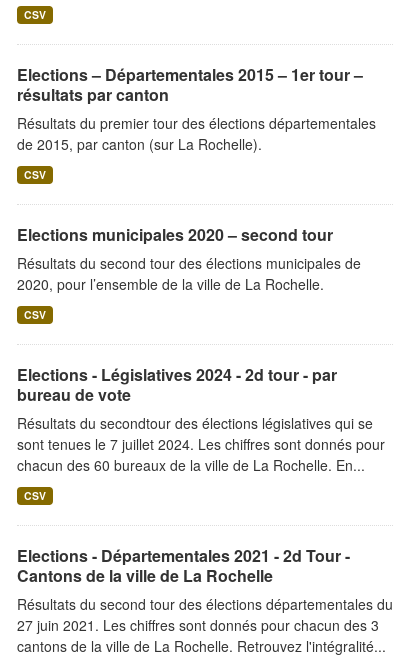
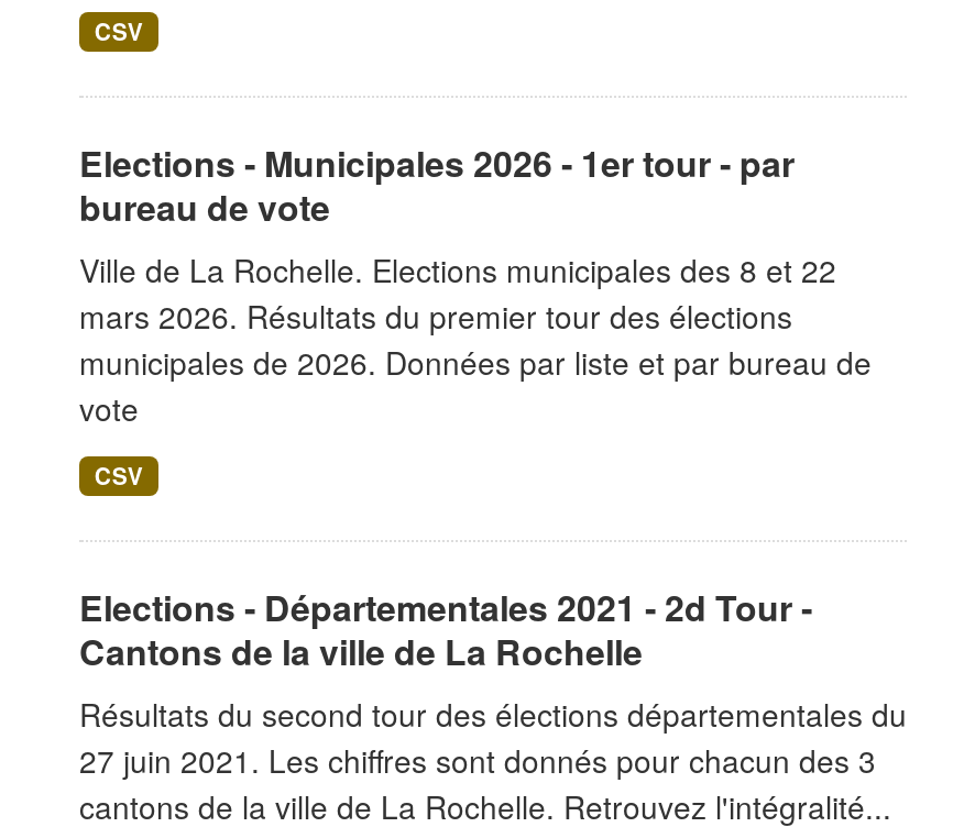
- Elections – Départementales 2015 – 1er tour –
- résultats par canton
- Résultats du premier tour des élections départementales
- de 2015, par canton (sur La Rochelle).
- CSV
- Elections municipales 2020 – second tour
- Résultats du second tour des élections municipales de
- 2020, pour l’ensemble de la ville de La Rochelle.
- CSV
- Elections - Législatives 2024 - 2d tour - par
+ Elections - Municipales 2026 - 1er tour - par

moved up: bureau de vote

- Résultats du secondtour des élections législatives qui se
- sont tenues le 7 juillet 2024. Les chiffres sont donnés pour
- chacun des 60 bureaux de la ville de La Rochelle. En...
+ Ville de La Rochelle. Elections municipales des 8 et 22
+ mars 2026. Résultats du premier tour des élections
+ municipales de 2026. Données par liste et par bureau de
+ vote
